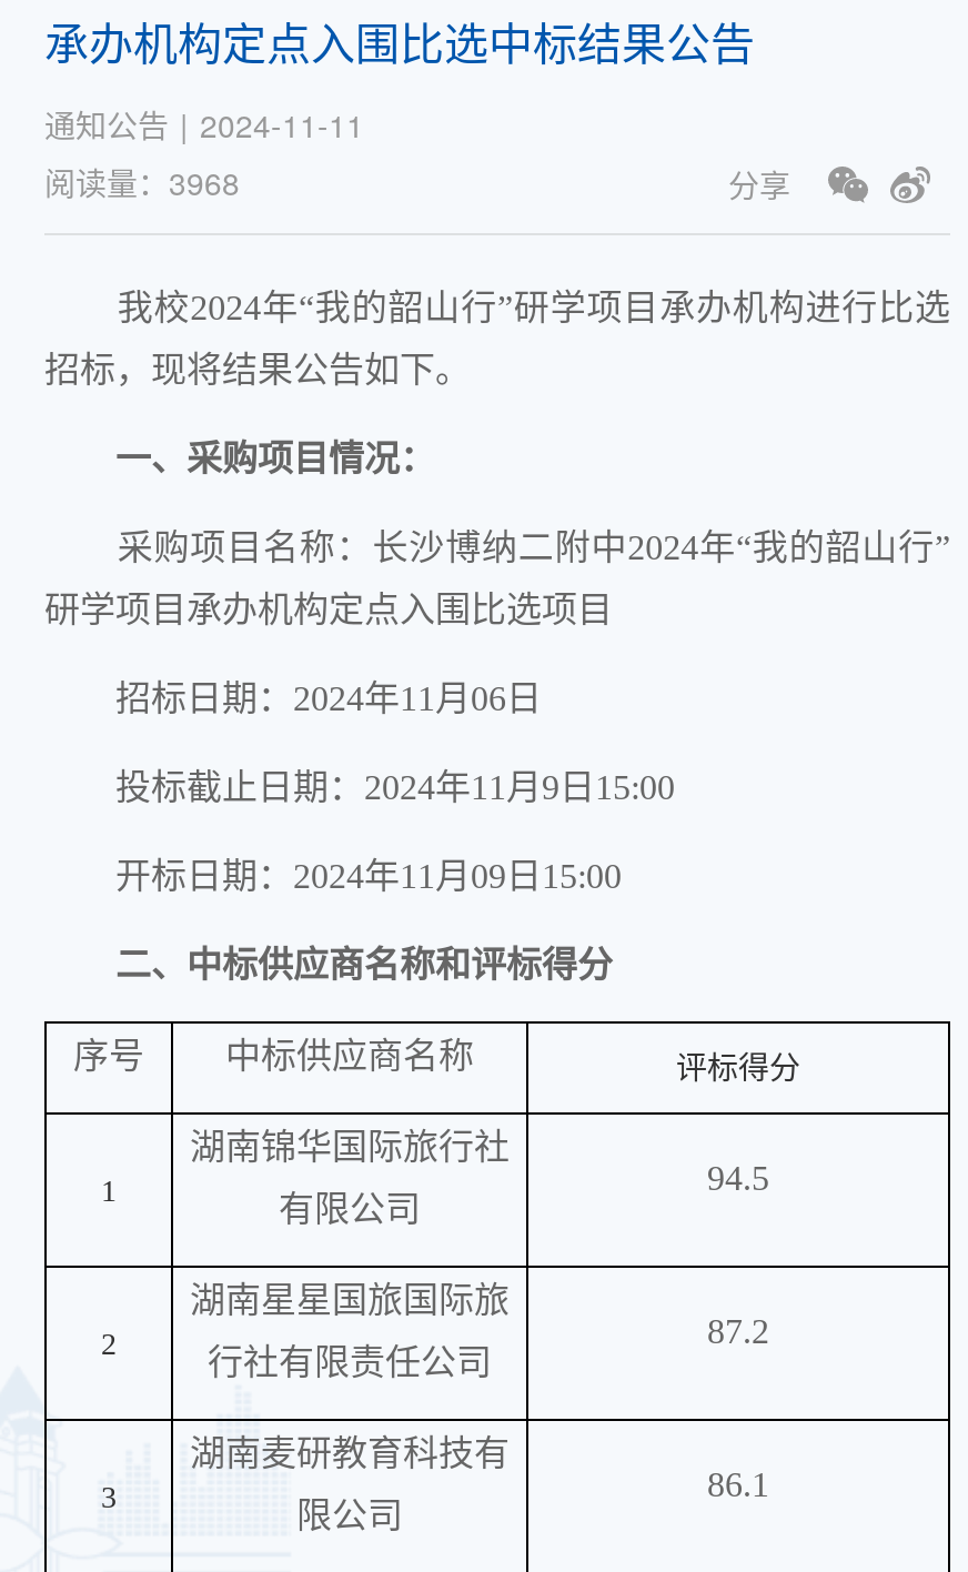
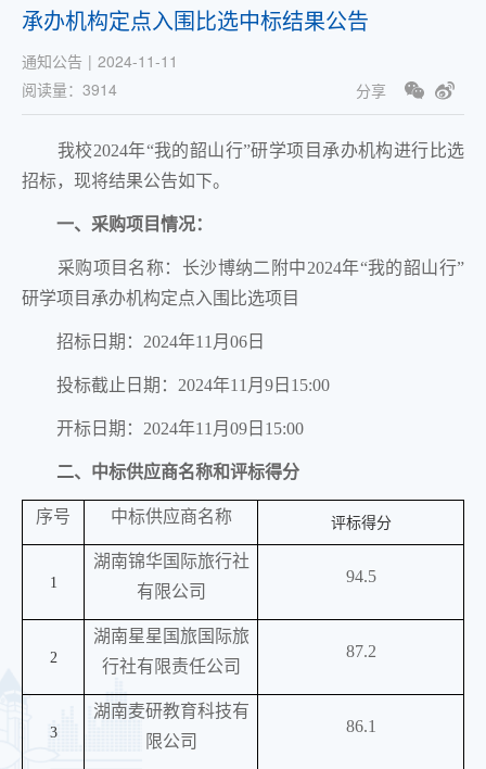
- 阅读量：3968
+ 阅读量：3914
